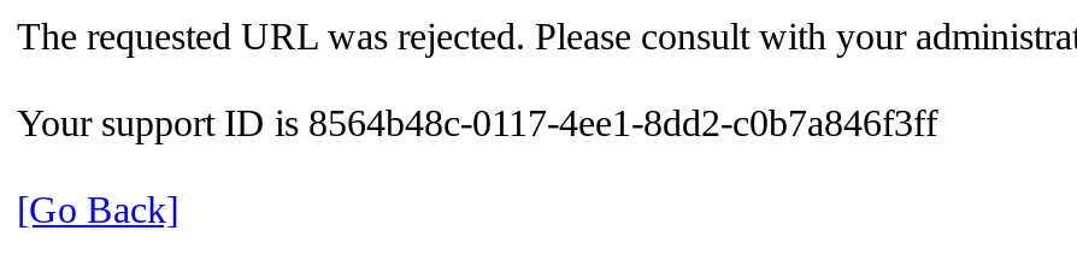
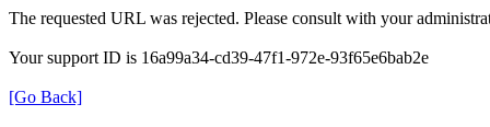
- Your support ID is 8564b48c-0117-4ee1-8dd2-c0b7a846f3ff
+ Your support ID is 16a99a34-cd39-47f1-972e-93f65e6bab2e
